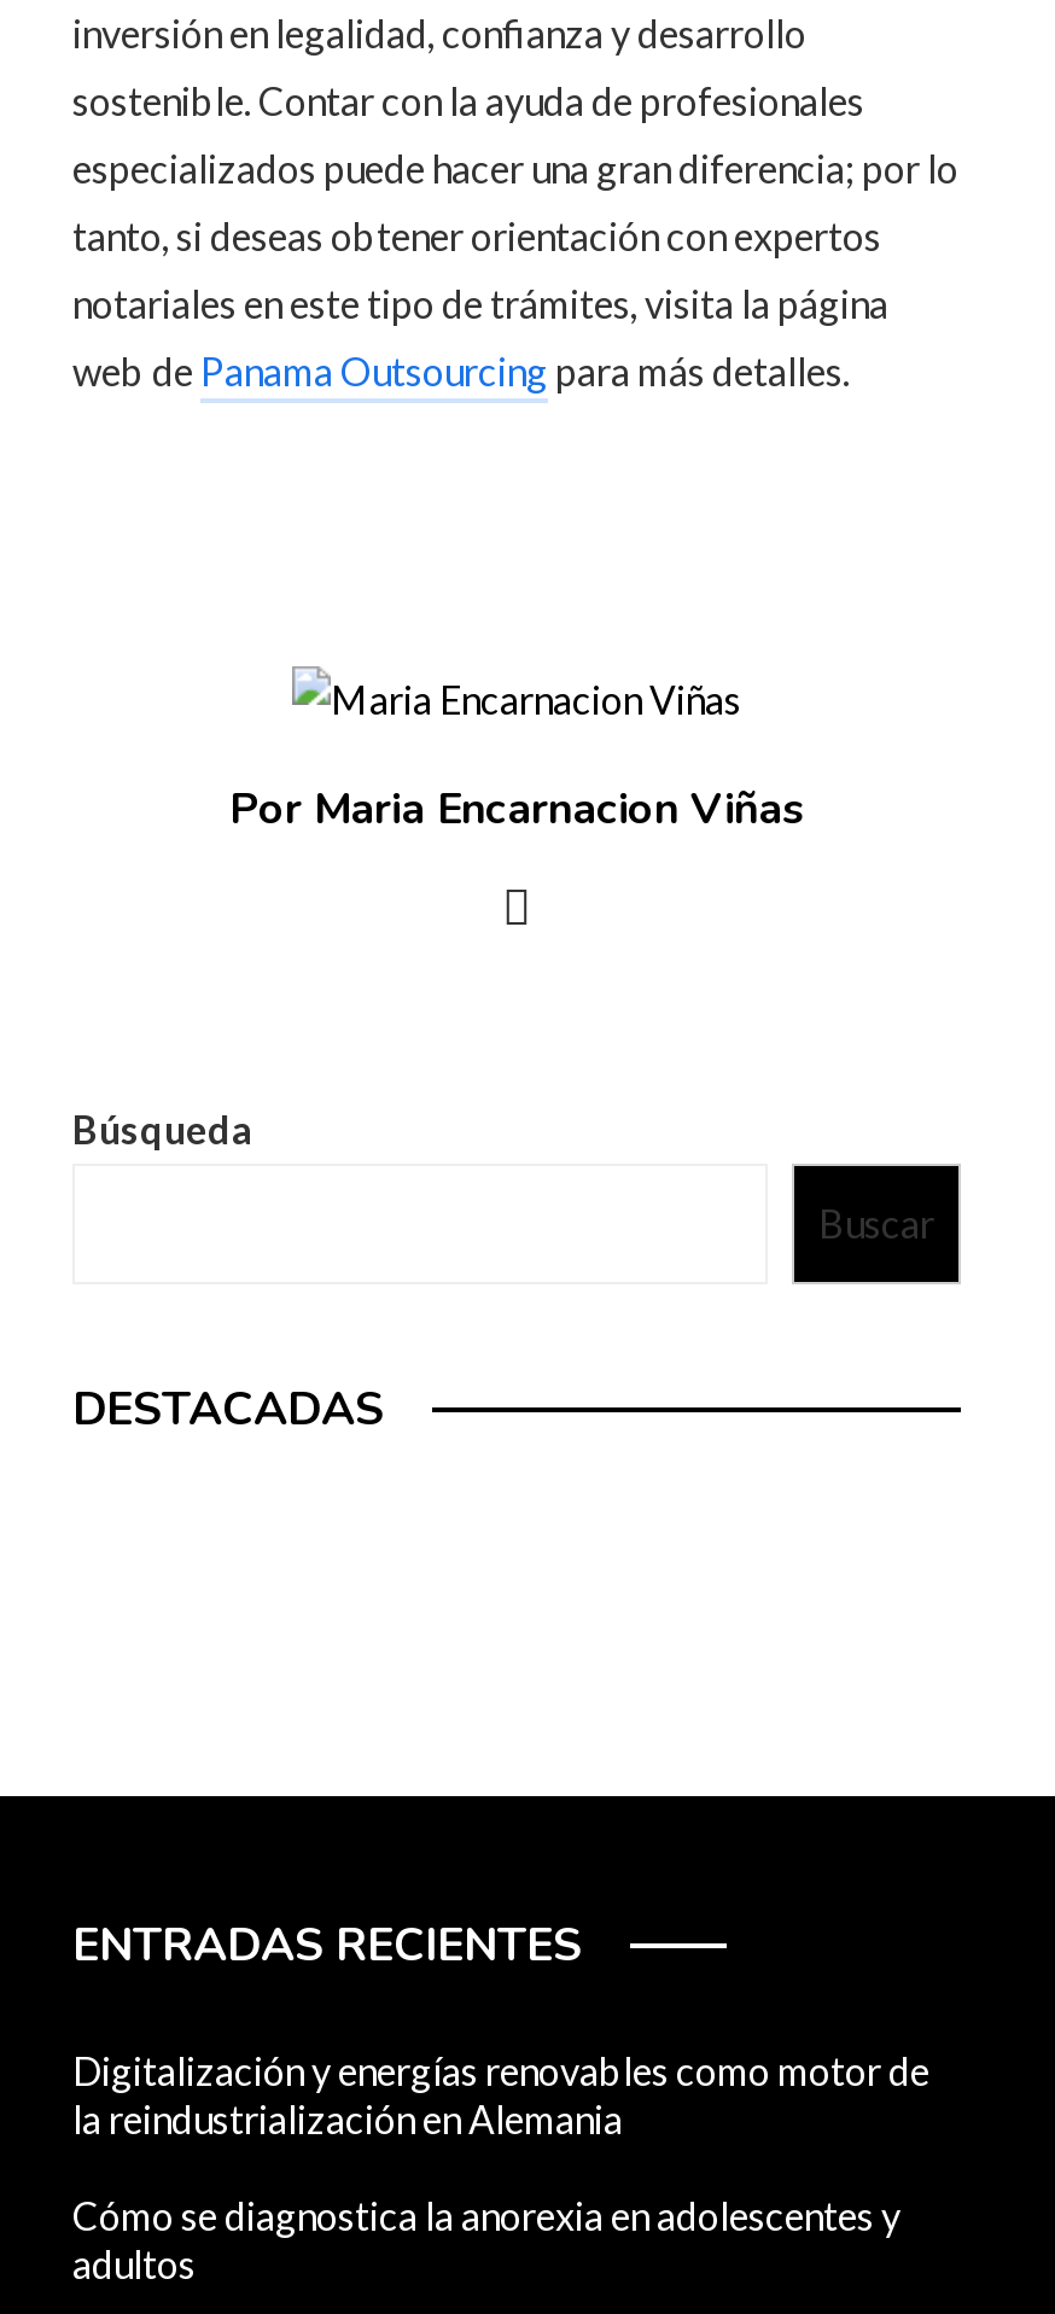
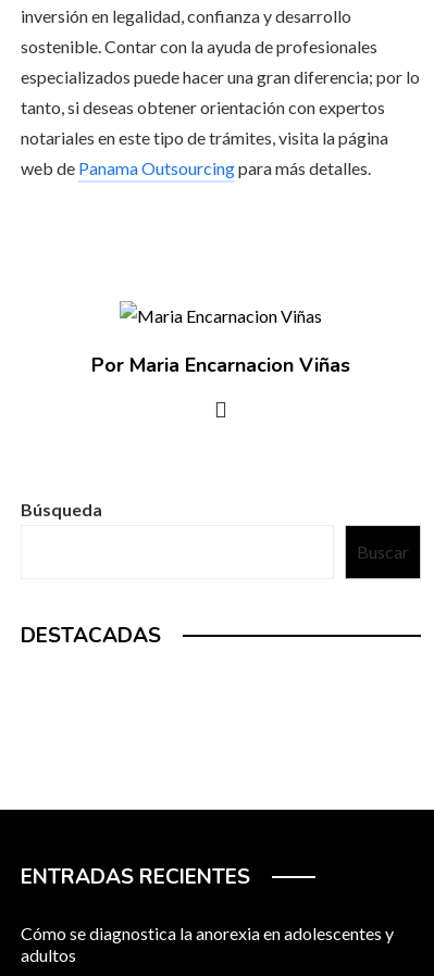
- Digitalización y energías renovables como motor de
- la reindustrialización en Alemania
